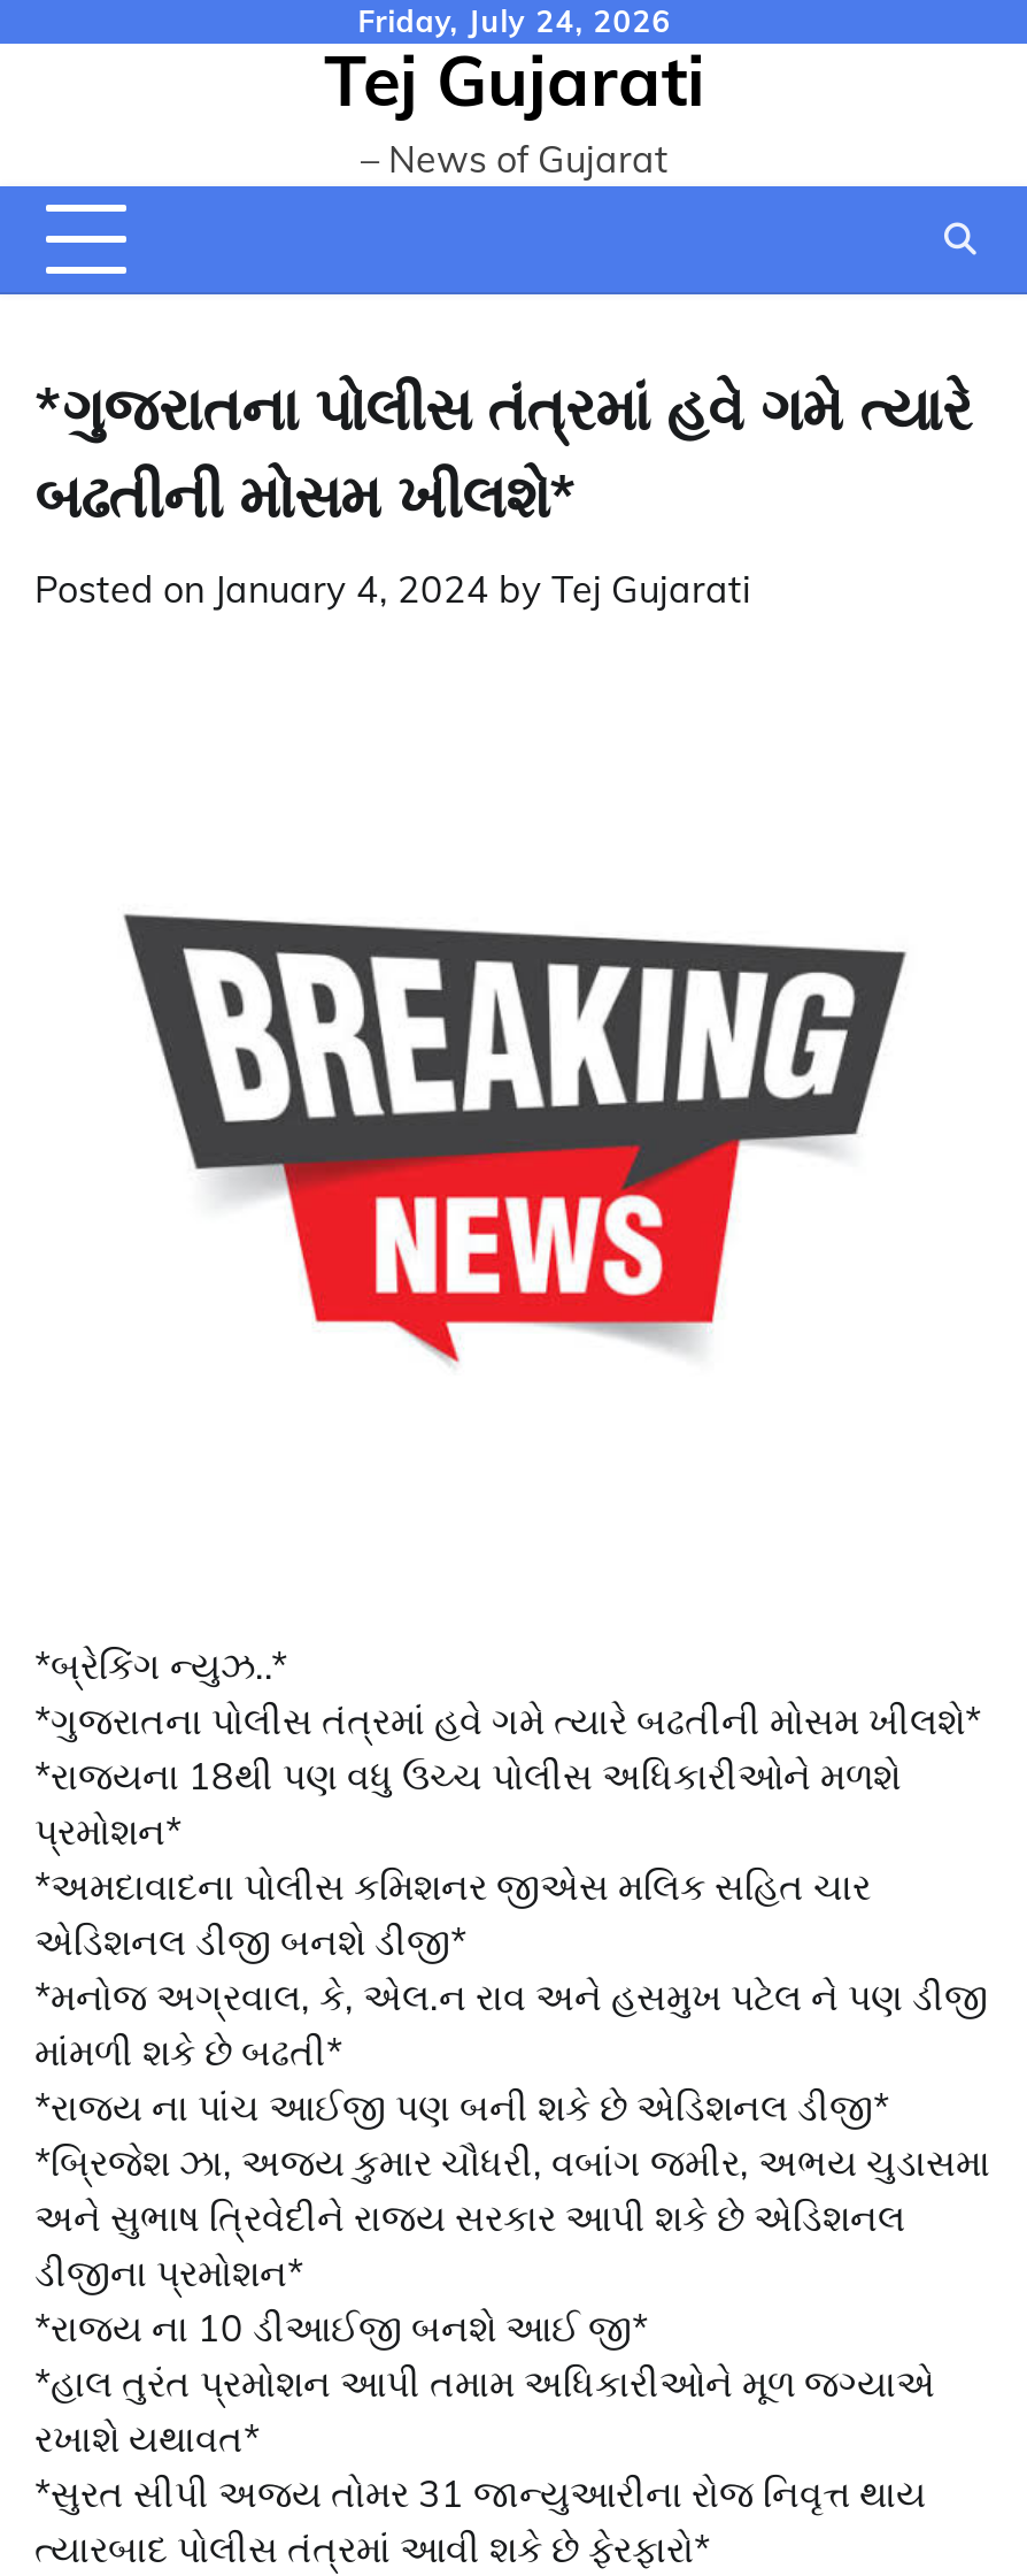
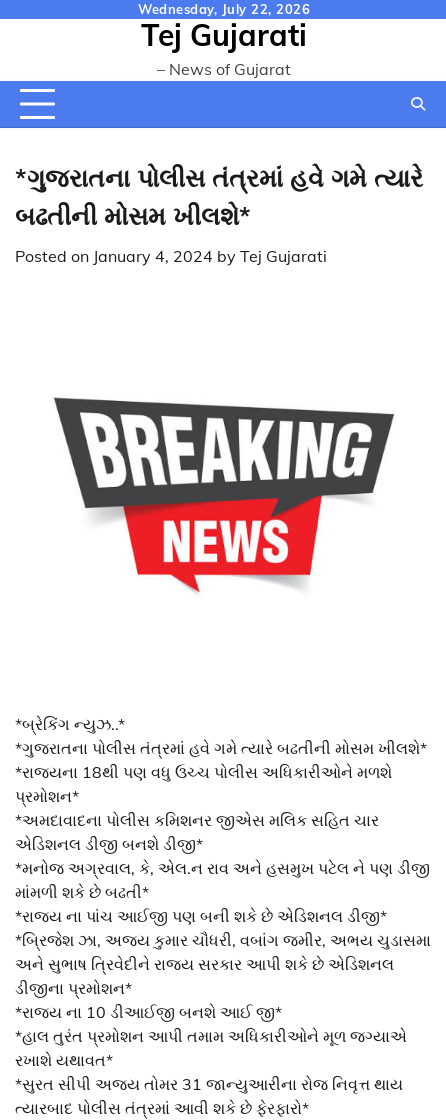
- Friday, July 24, 2026
+ Wednesday, July 22, 2026
